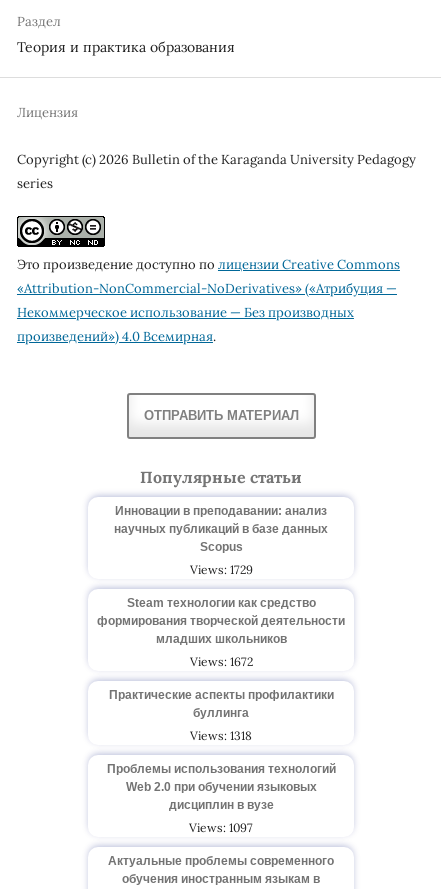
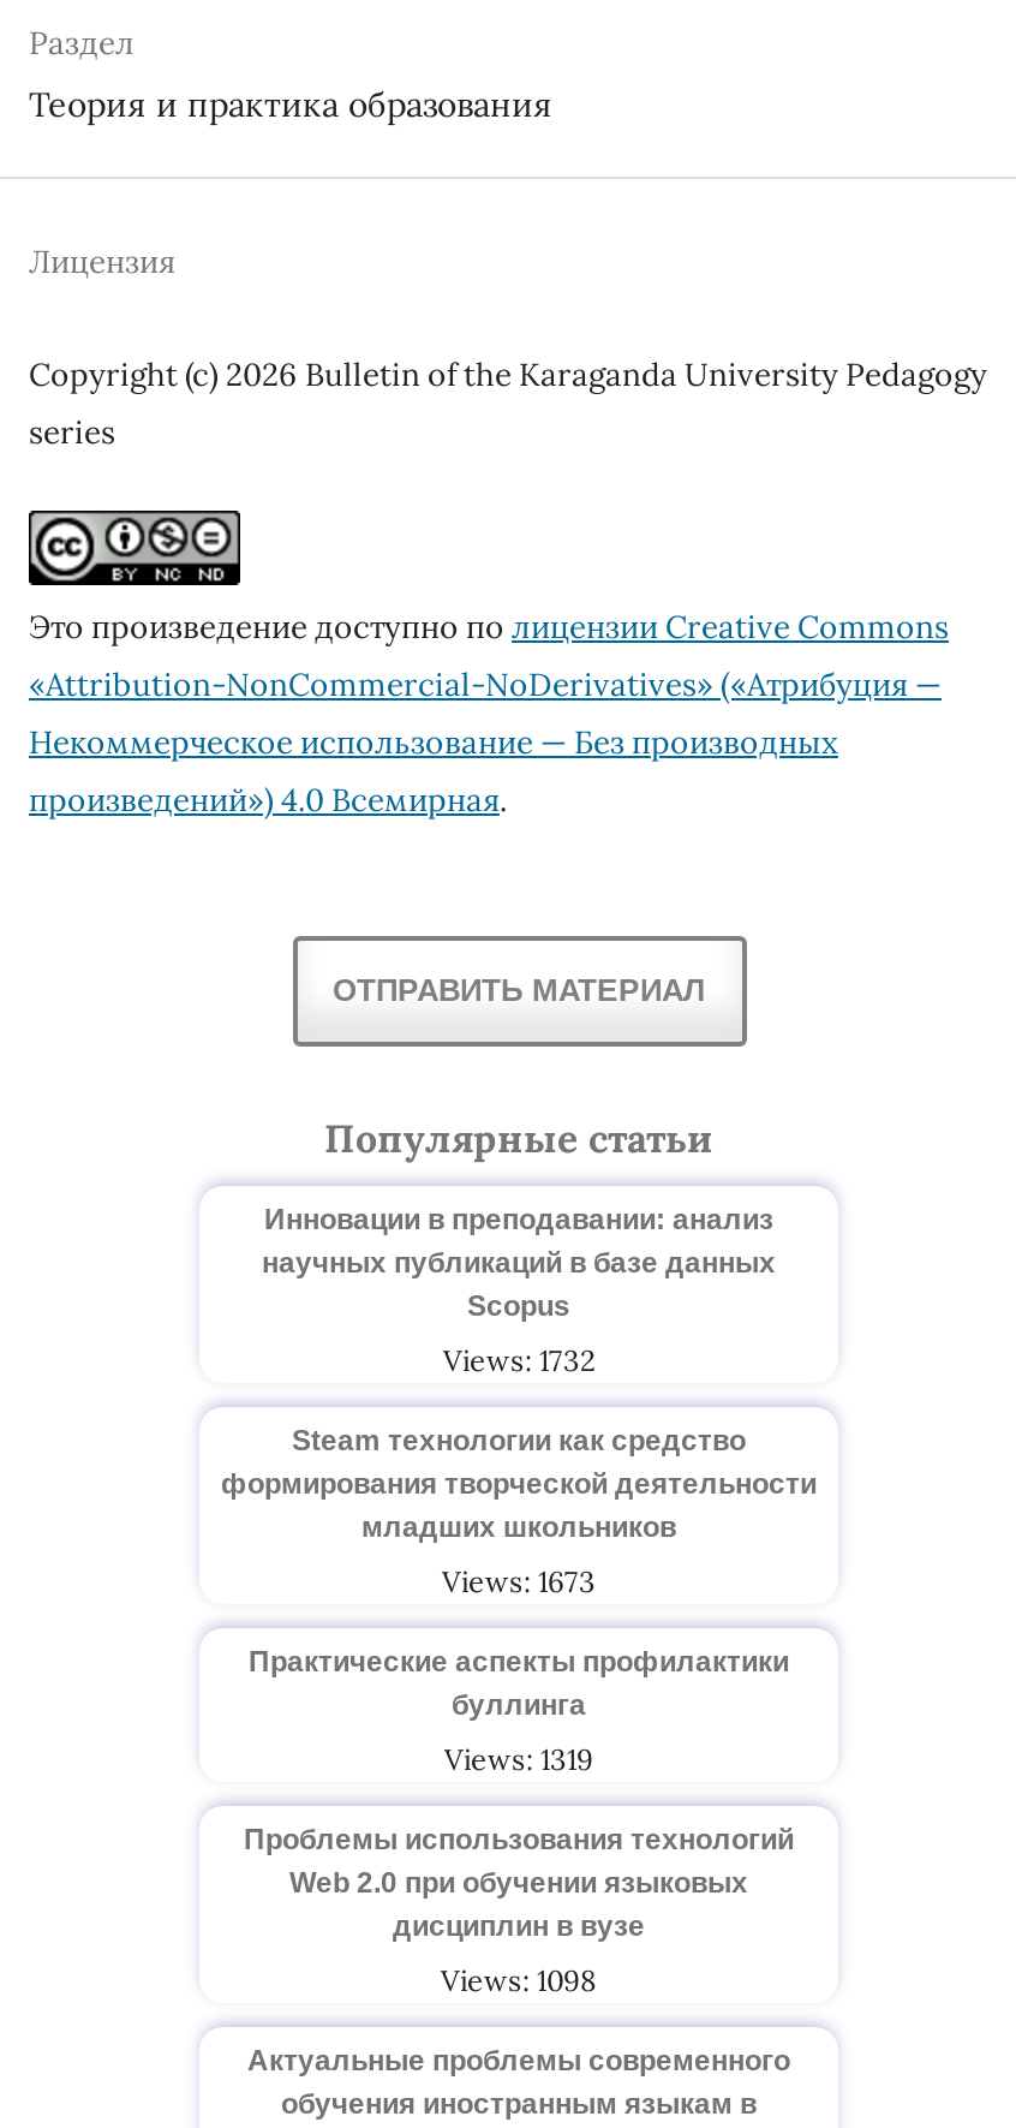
- Views: 1729
+ Views: 1732

- Views: 1672
+ Views: 1673

- Views: 1318
+ Views: 1319

- Views: 1097
+ Views: 1098
